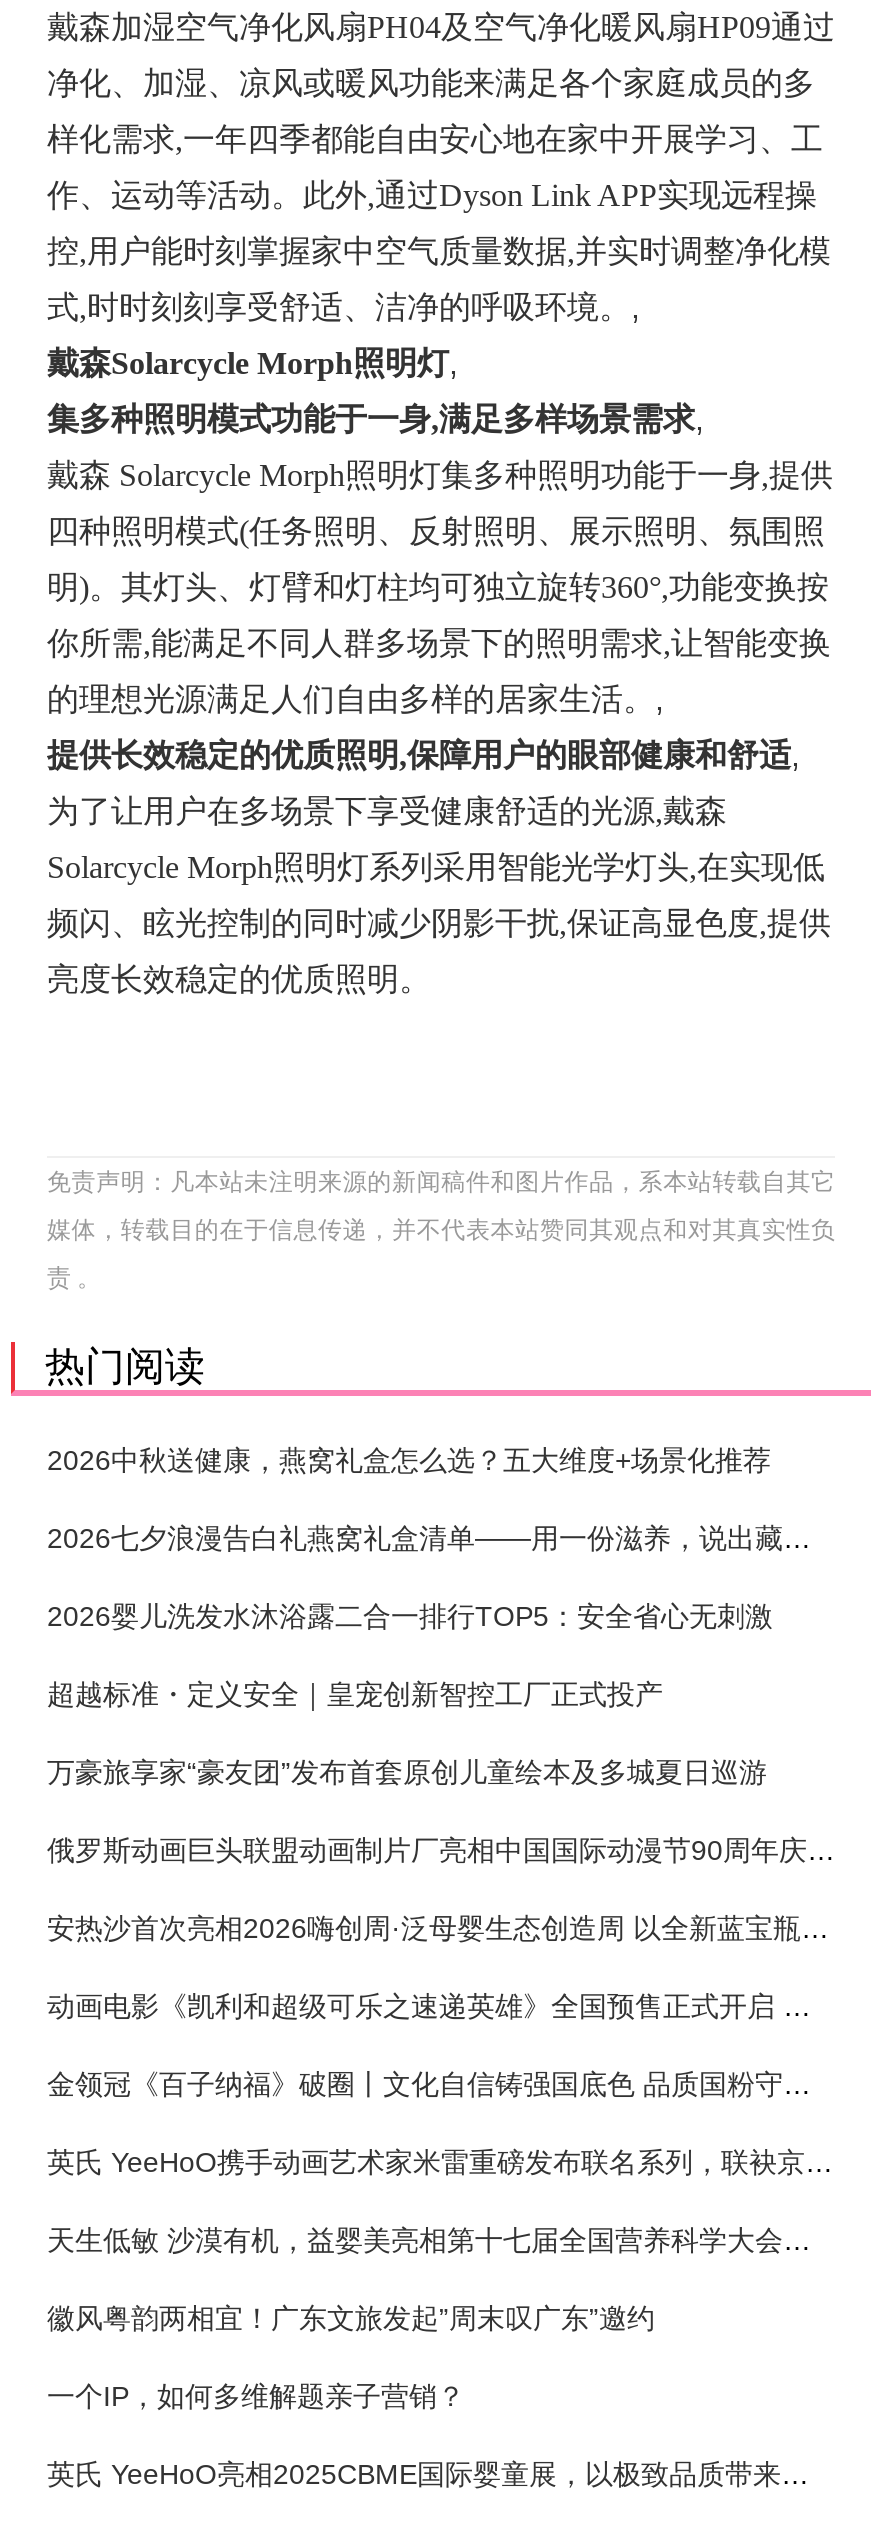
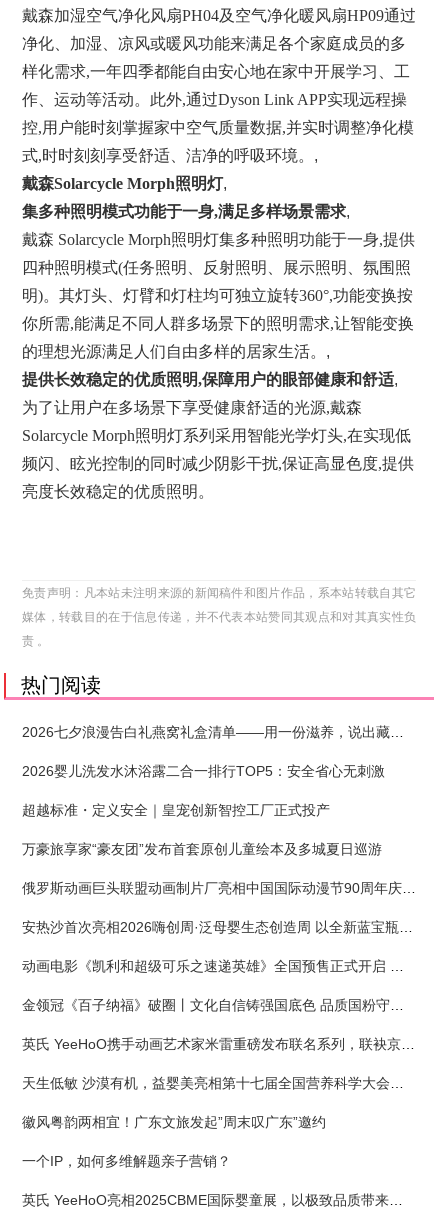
- 2026中秋送健康，燕窝礼盒怎么选？五大维度+场景化推荐
